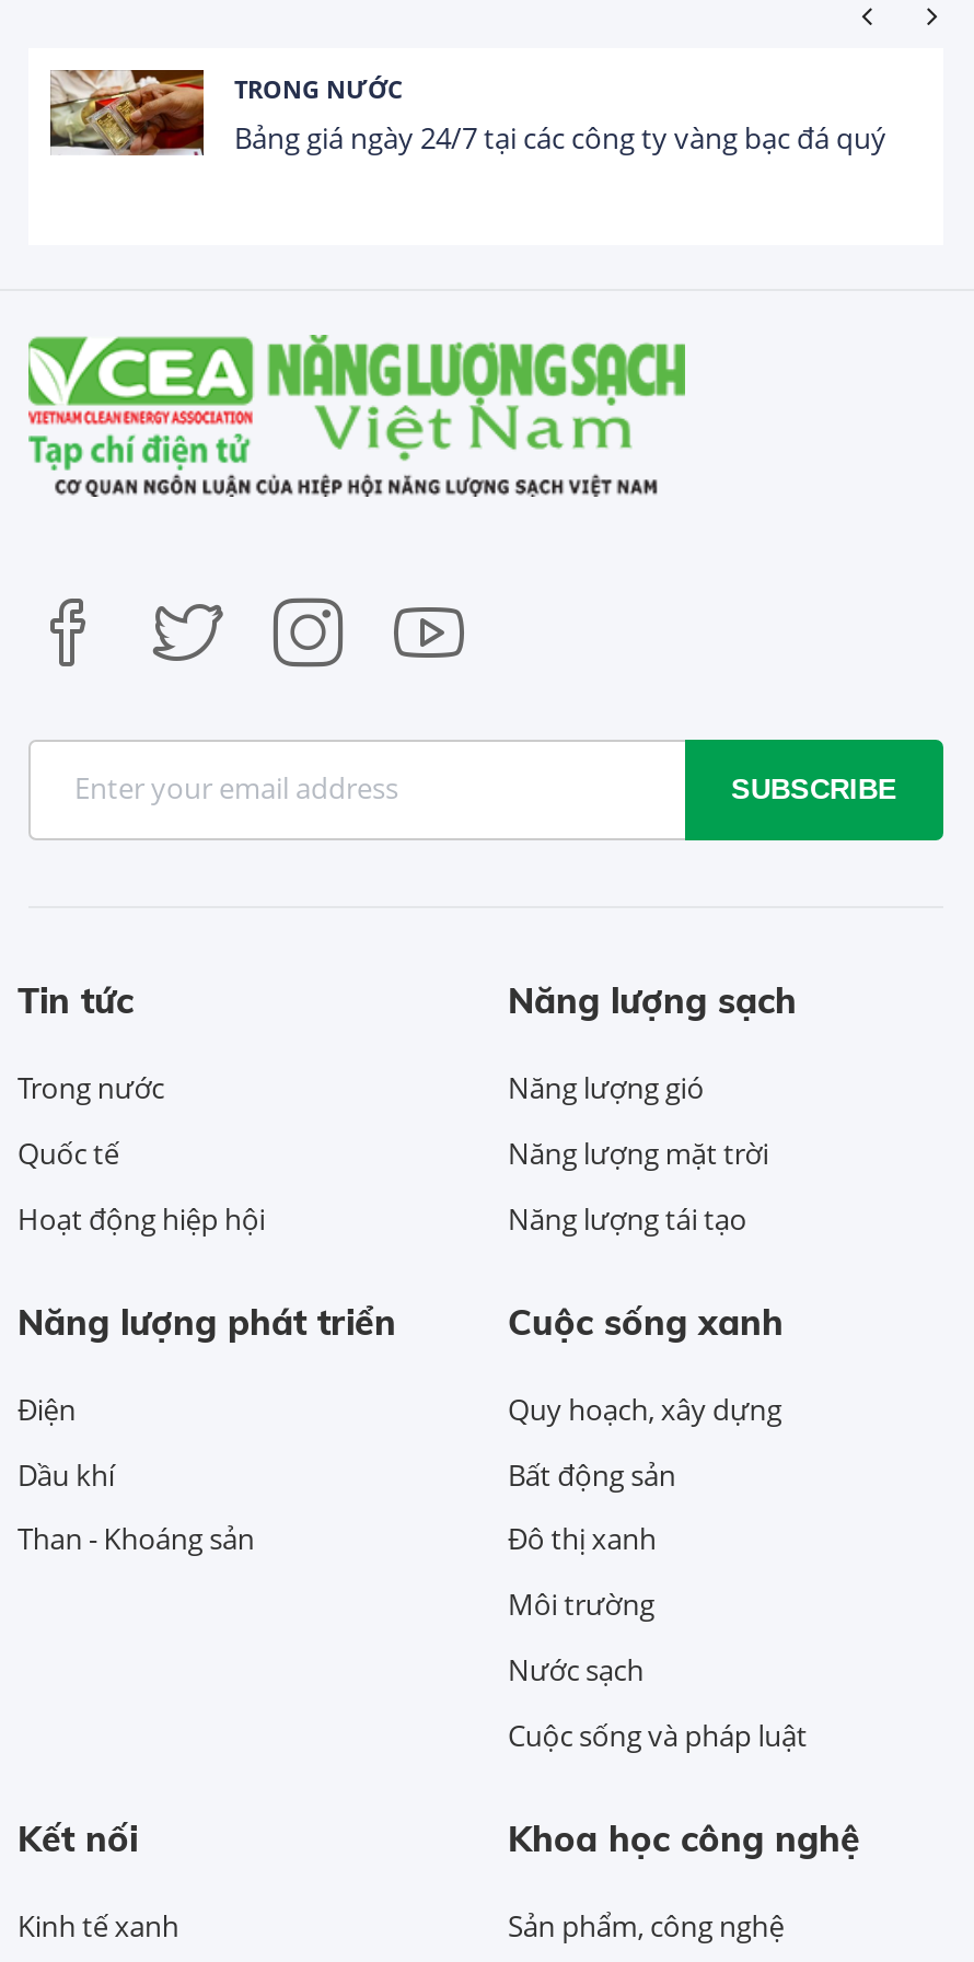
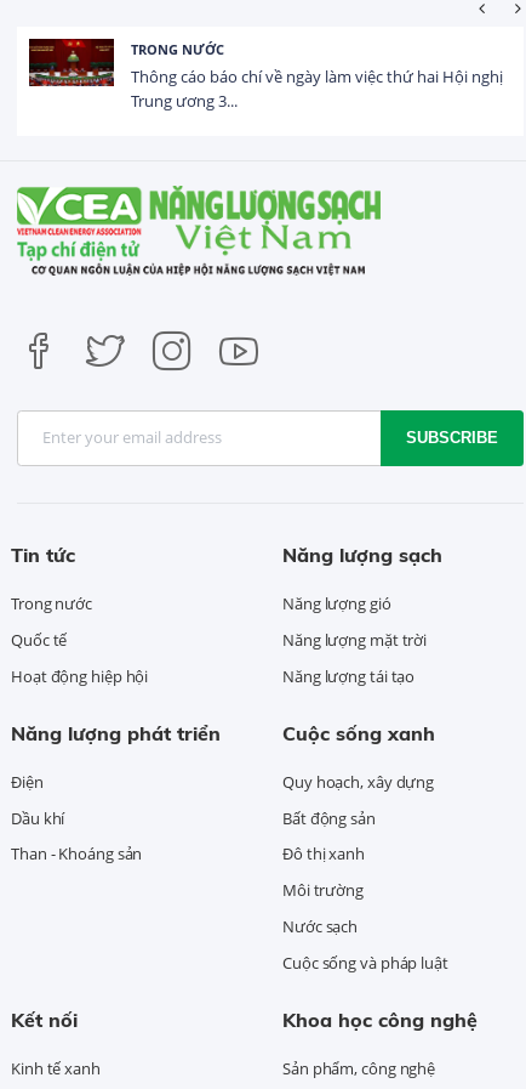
- [image]
- Bảng giá ngày 24/7 tại các công ty vàng bạc đá quý
+ [image]
+ Thông cáo báo chí về ngày làm việc thứ hai Hội nghị
+ Trung ương 3...
